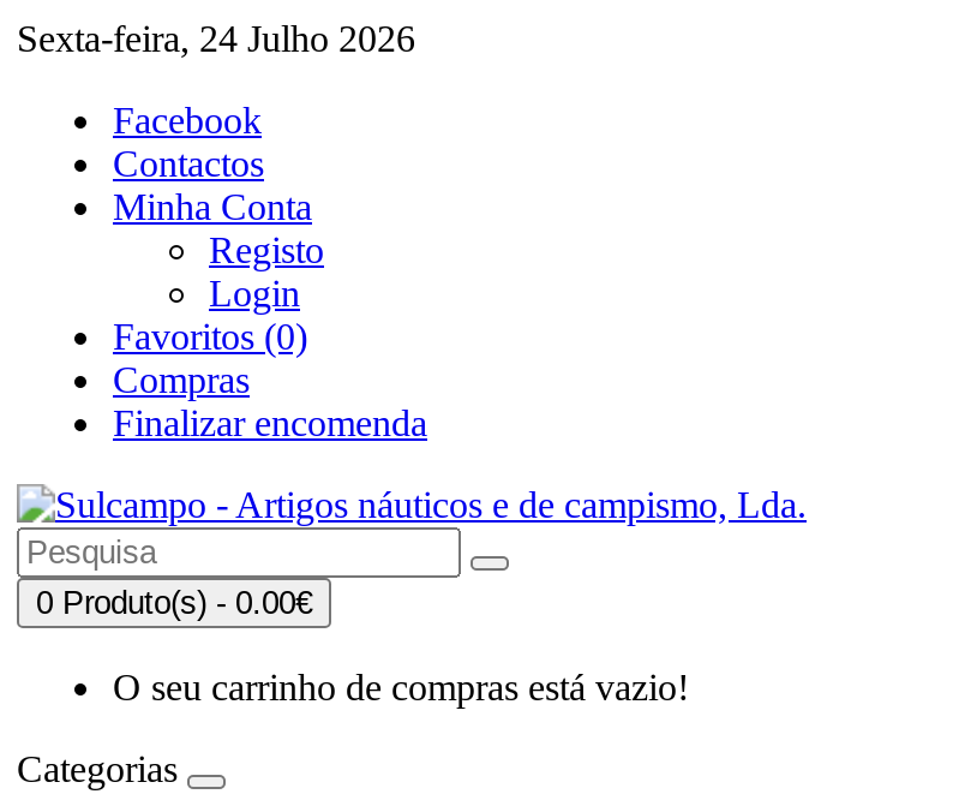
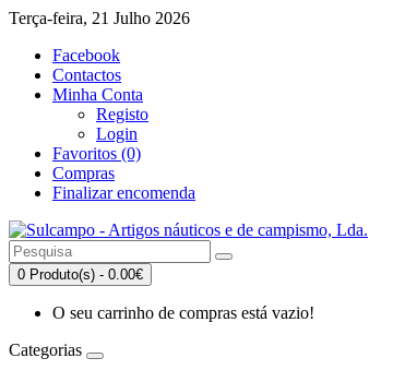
- Sexta-feira, 24 Julho 2026
+ Terça-feira, 21 Julho 2026
